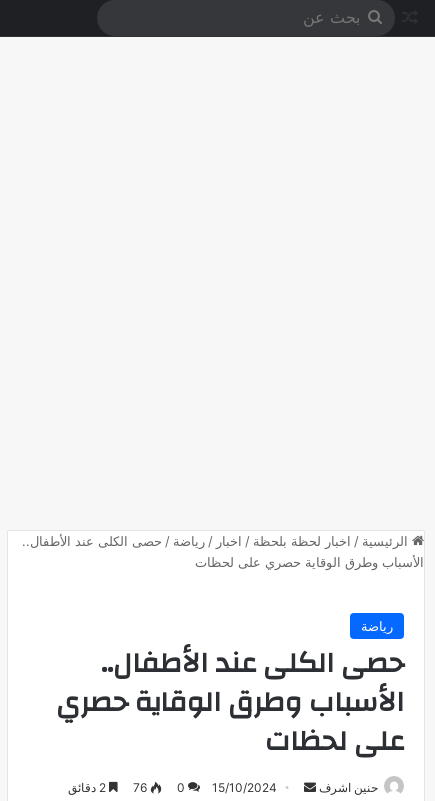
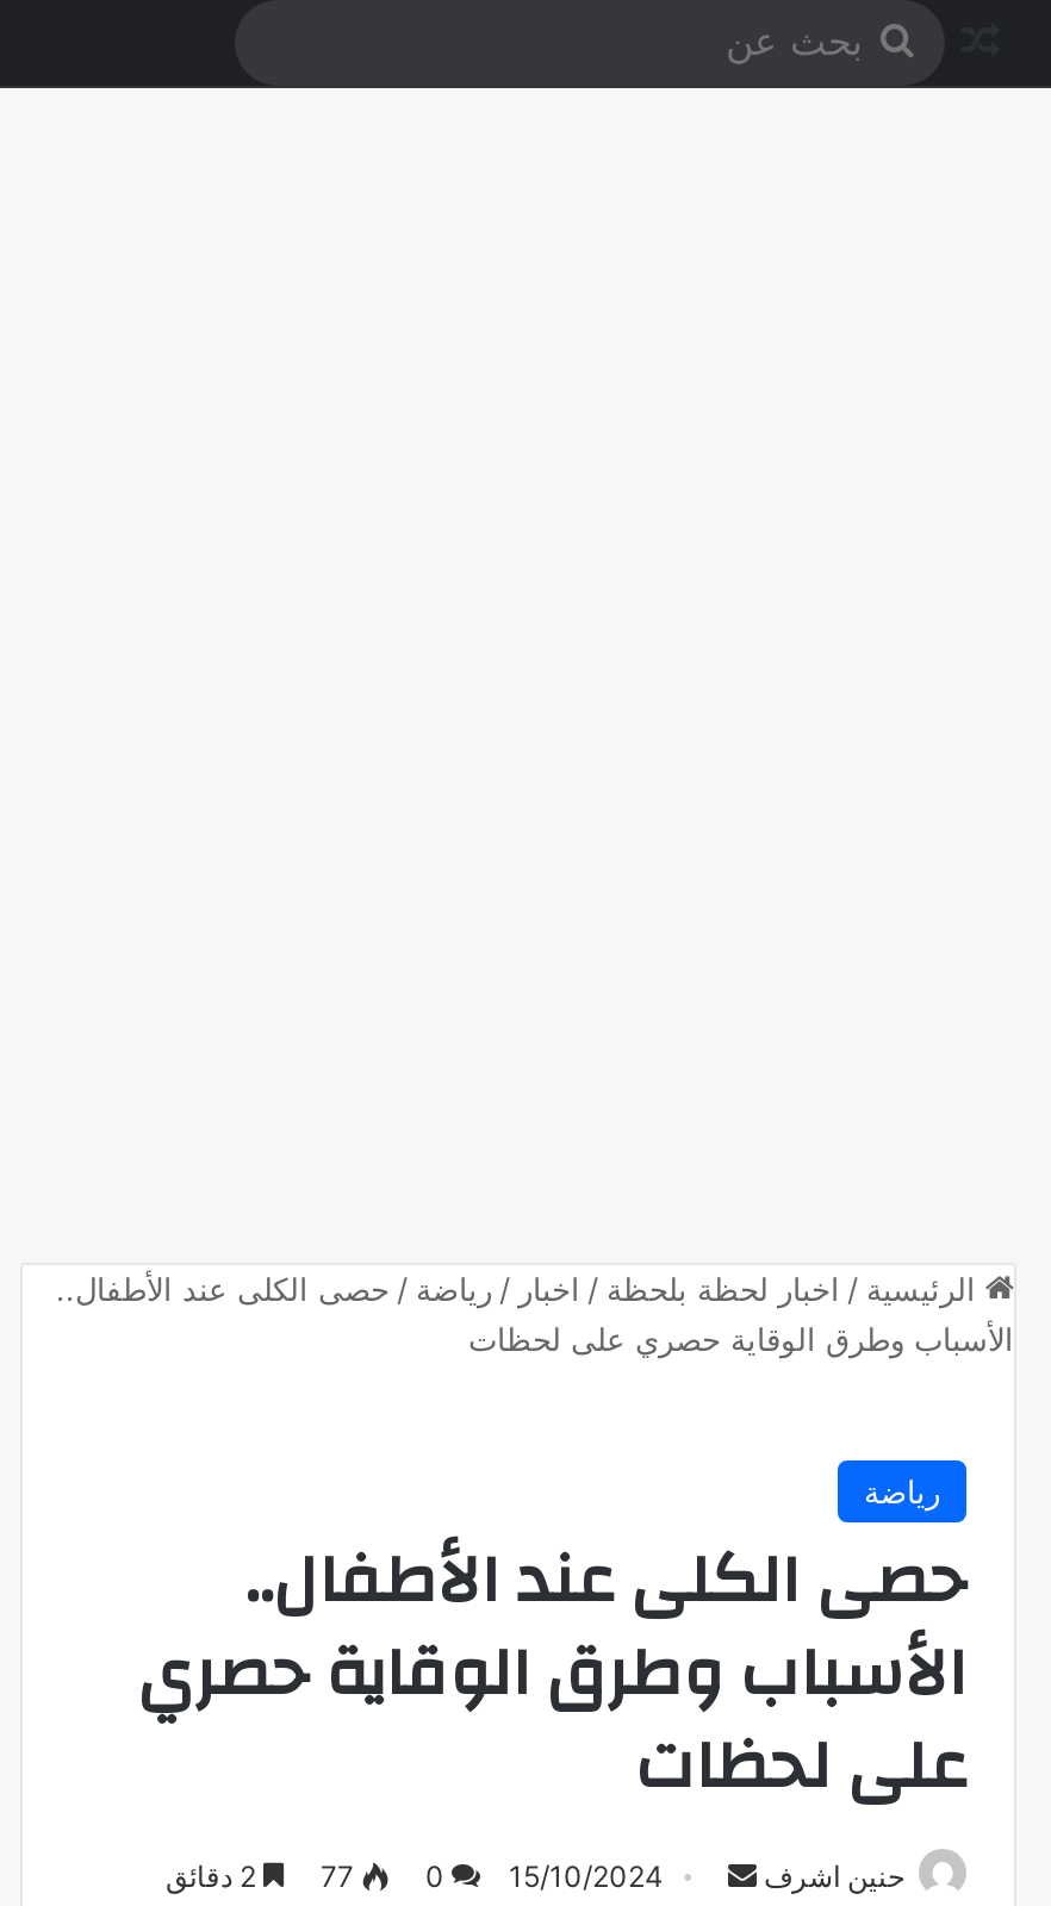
- 76
+ 77
